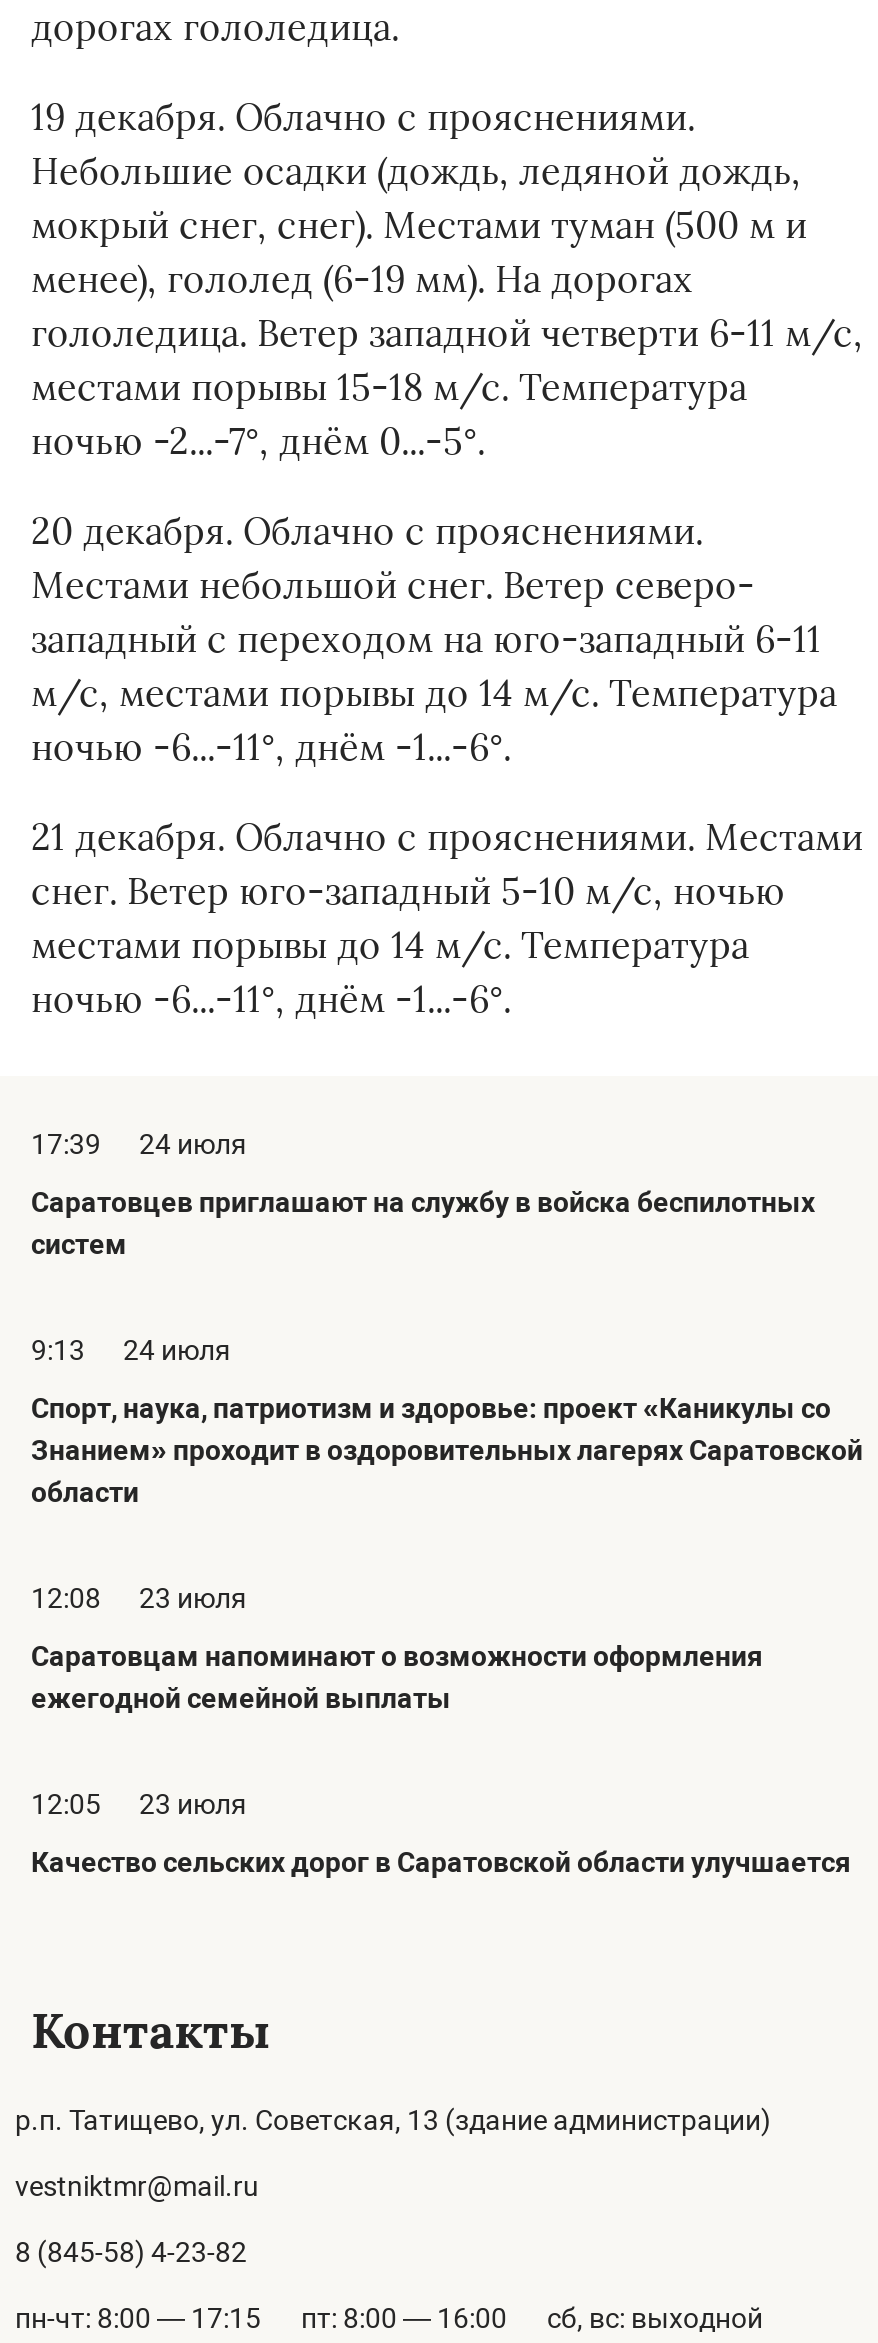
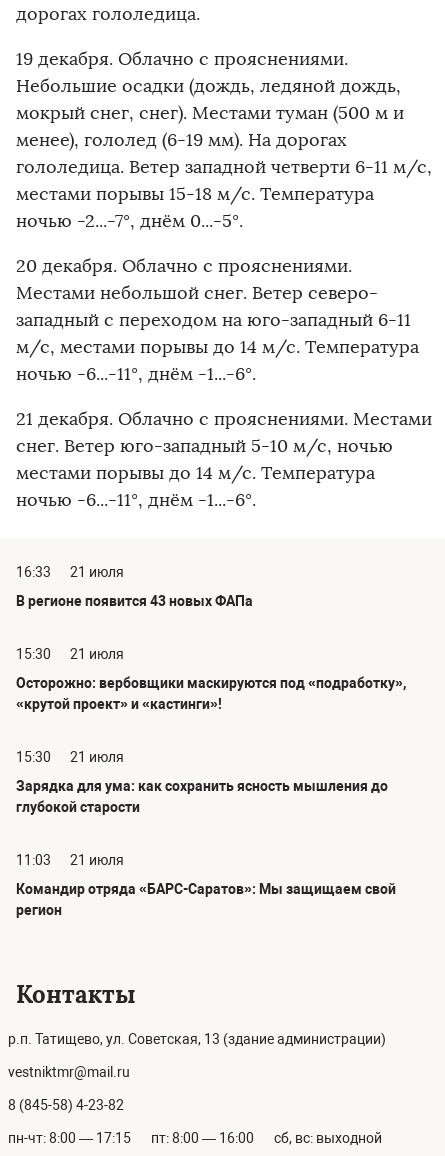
- 17:39
- 24 июля
+ 16:33
+ 21 июля

- Саратовцев приглашают на службу в войска беспилотных
- систем
+ В регионе появится 43 новых ФАПа

- 9:13
- 24 июля
+ 15:30
+ 21 июля

- Спорт, наука, патриотизм и здоровье: проект «Каникулы со
- Знанием» проходит в оздоровительных лагерях Саратовской
- области
+ Осторожно: вербовщики маскируются под «подработку»,
+ «крутой проект» и «кастинги»!

- 12:08
- 23 июля
+ 15:30
+ 21 июля

- Саратовцам напоминают о возможности оформления
- ежегодной семейной выплаты
+ Зарядка для ума: как сохранить ясность мышления до
+ глубокой старости

- 12:05
- 23 июля
+ 11:03
+ 21 июля

- Качество сельских дорог в Саратовской области улучшается
+ Командир отряда «БАРС-Саратов»: Мы защищаем свой
+ регион
